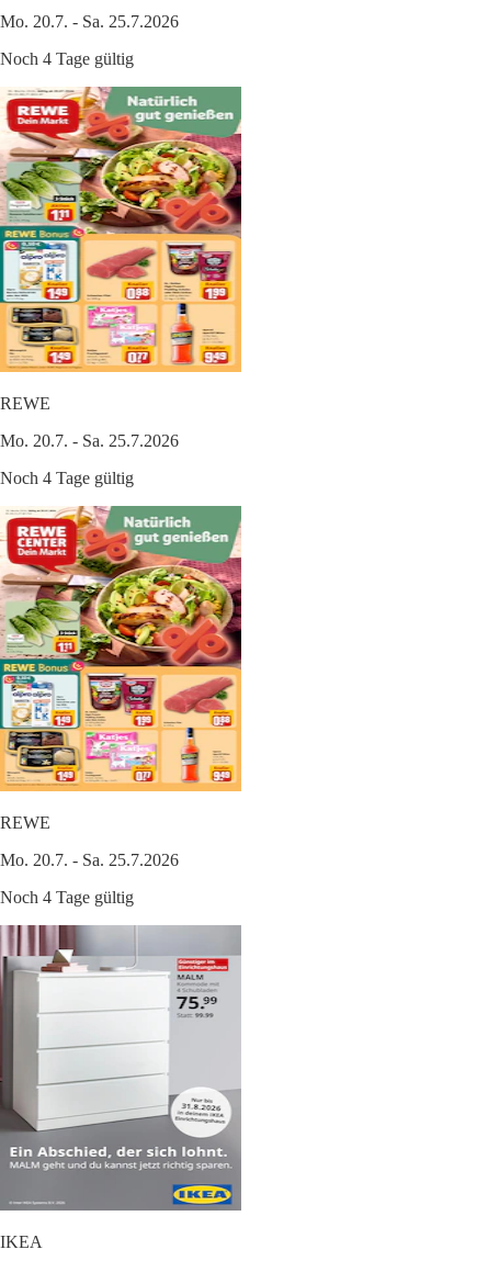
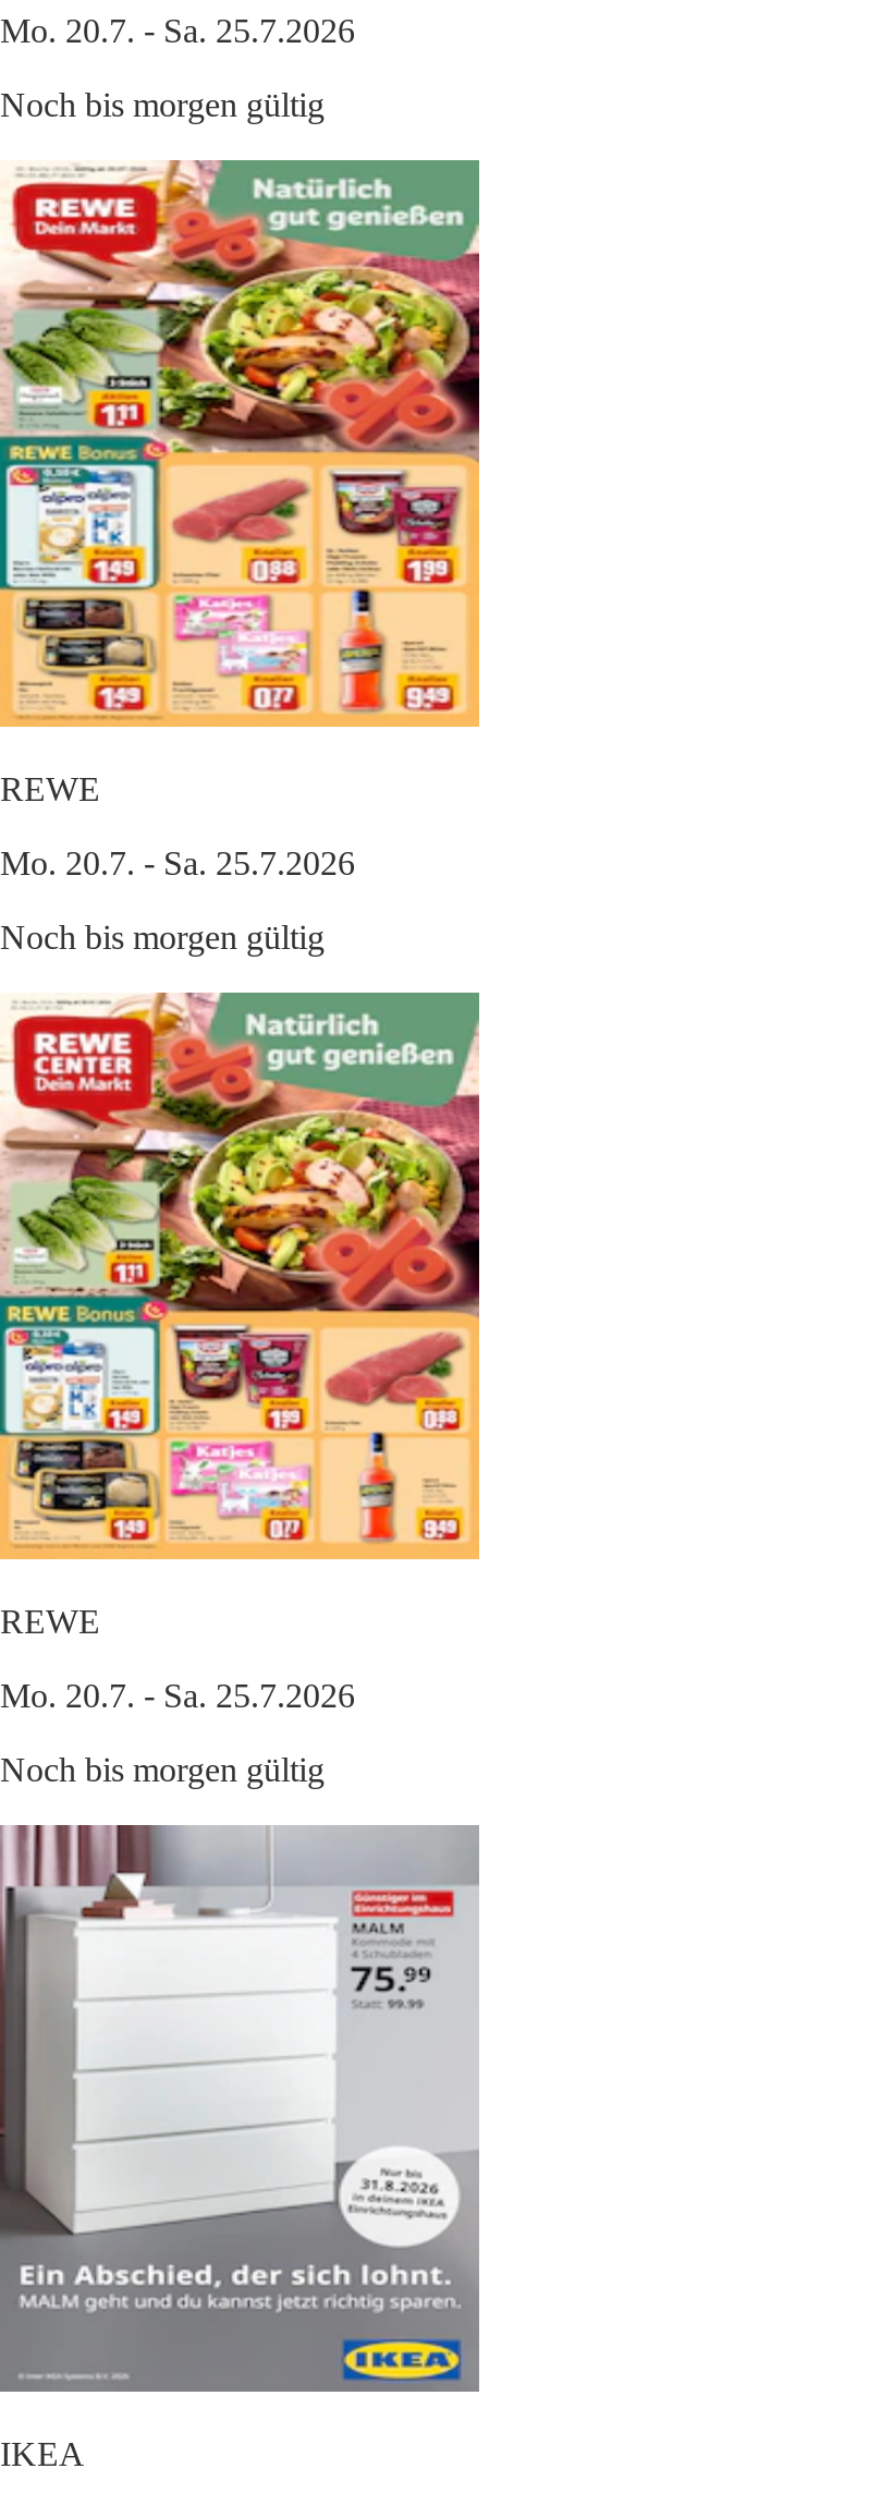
- Noch 4 Tage gültig
+ Noch bis morgen gültig

- Noch 4 Tage gültig
+ Noch bis morgen gültig

- Noch 4 Tage gültig
+ Noch bis morgen gültig
